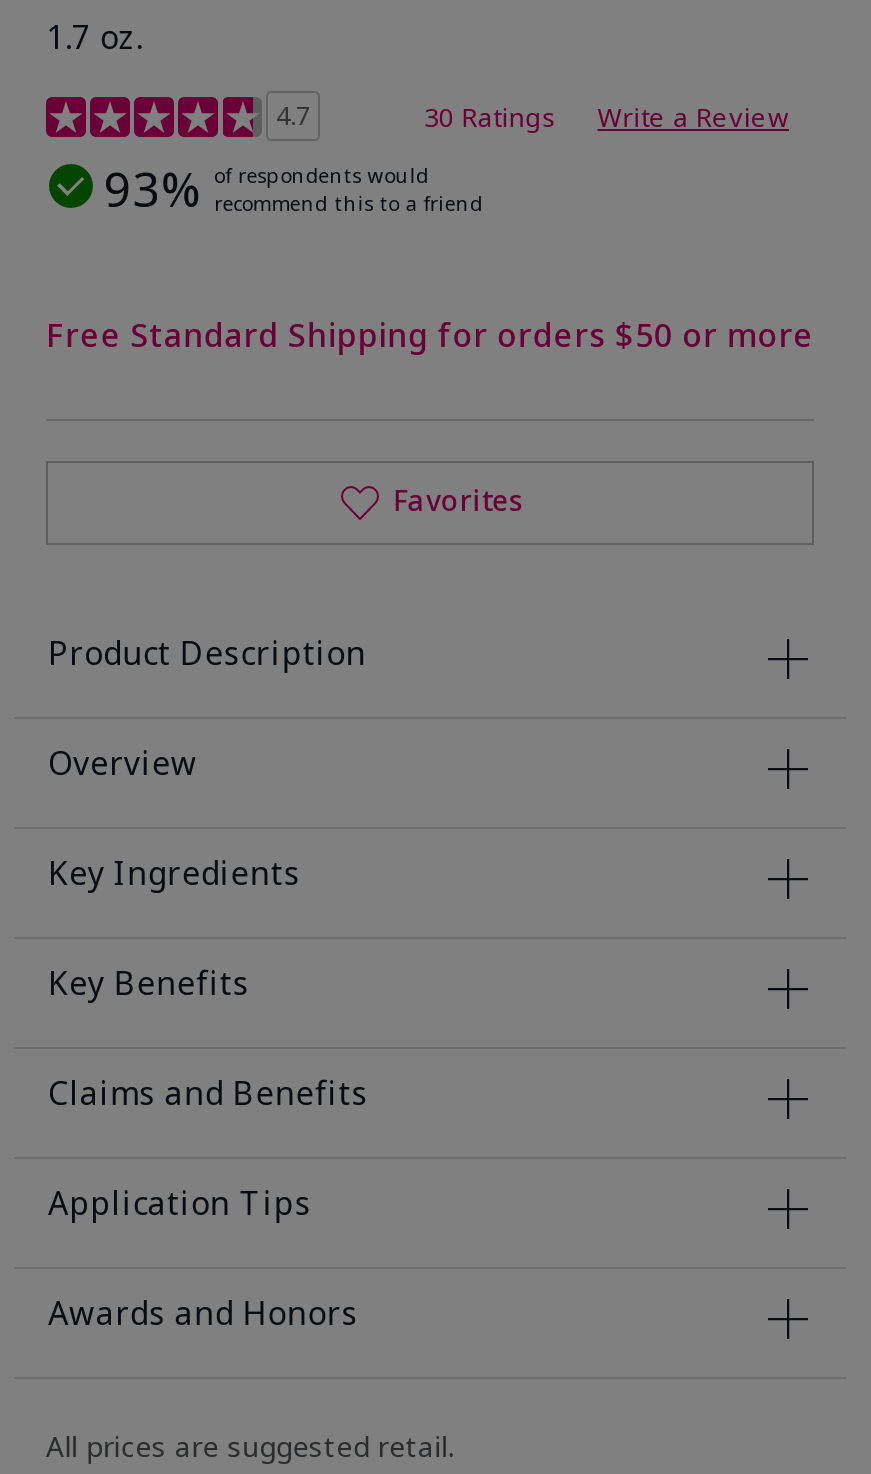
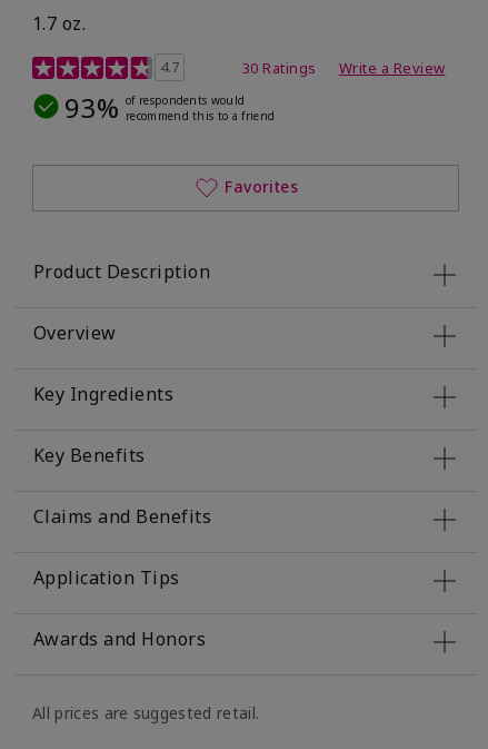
- Free Standard Shipping for orders $50 or more
